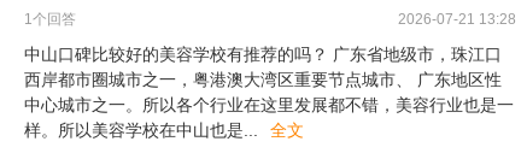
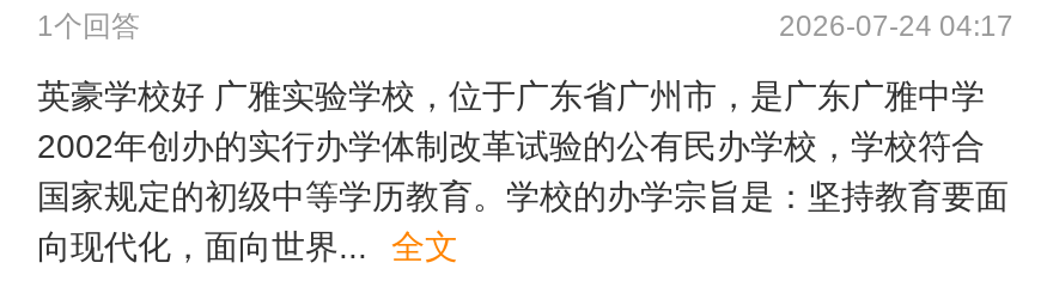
- 2026-07-21 13:28
+ 2026-07-24 04:17

- 中山口碑比较好的美容学校有推荐的吗？ 广东省地级市，珠江口
- 西岸都市圈城市之一，粤港澳大湾区重要节点城市、 广东地区性
- 中心城市之一。所以各个行业在这里发展都不错，美容行业也是一
- 样。所以美容学校在中山也是...
+ 英豪学校好 广雅实验学校，位于广东省广州市，是广东广雅中学
+ 2002年创办的实行办学体制改革试验的公有民办学校，学校符合
+ 国家规定的初级中等学历教育。学校的办学宗旨是：坚持教育要面
+ 向现代化，面向世界...
